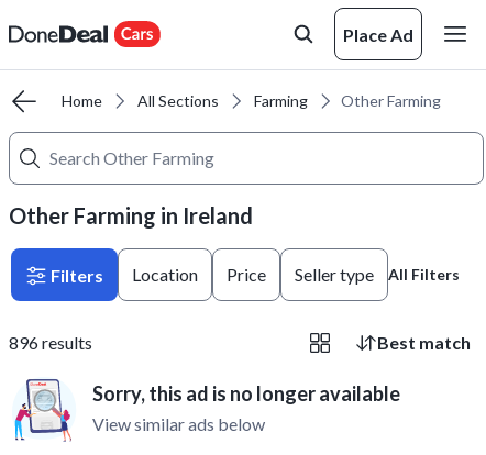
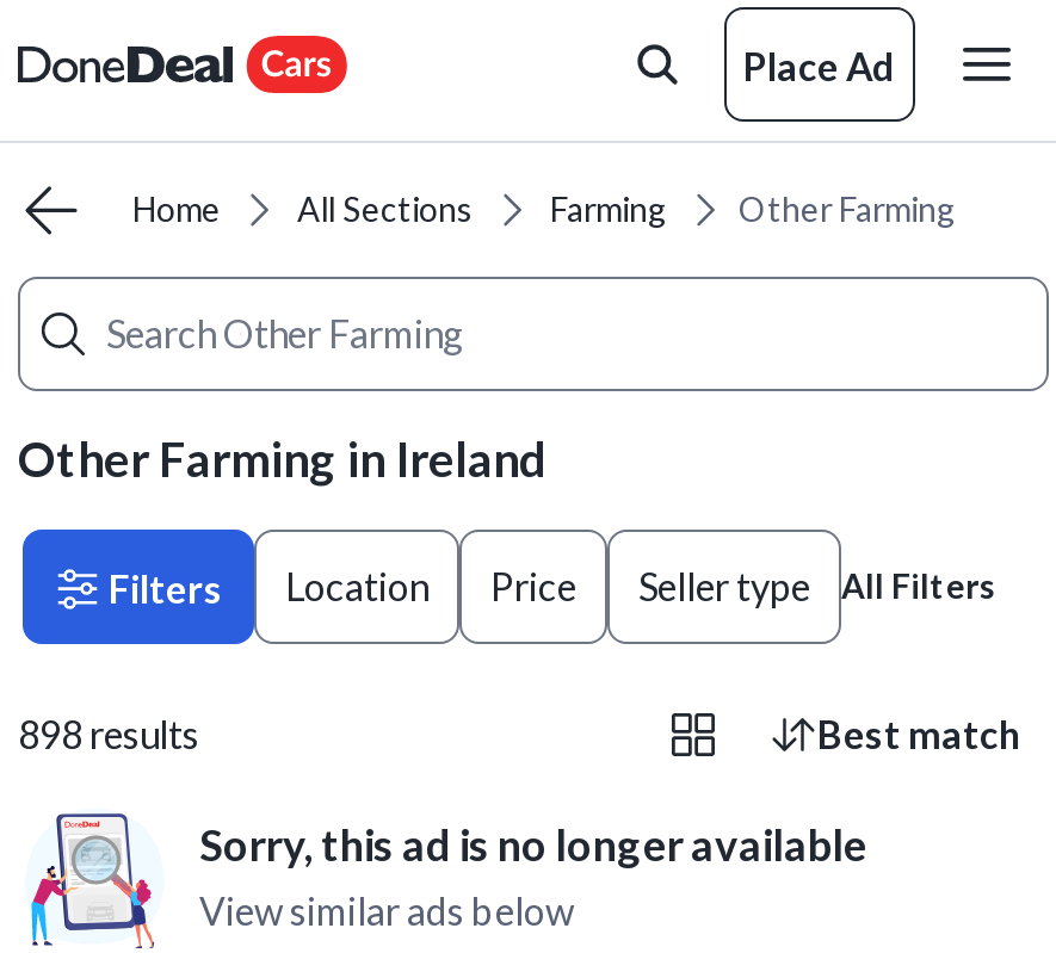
- 896 results
+ 898 results
